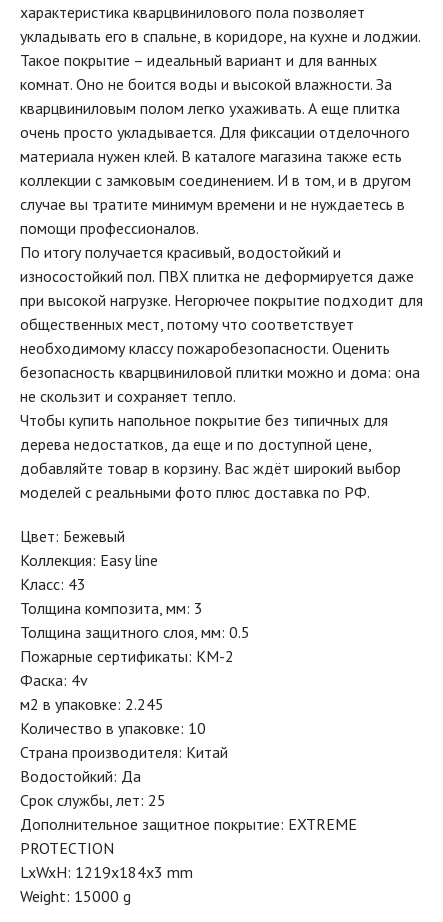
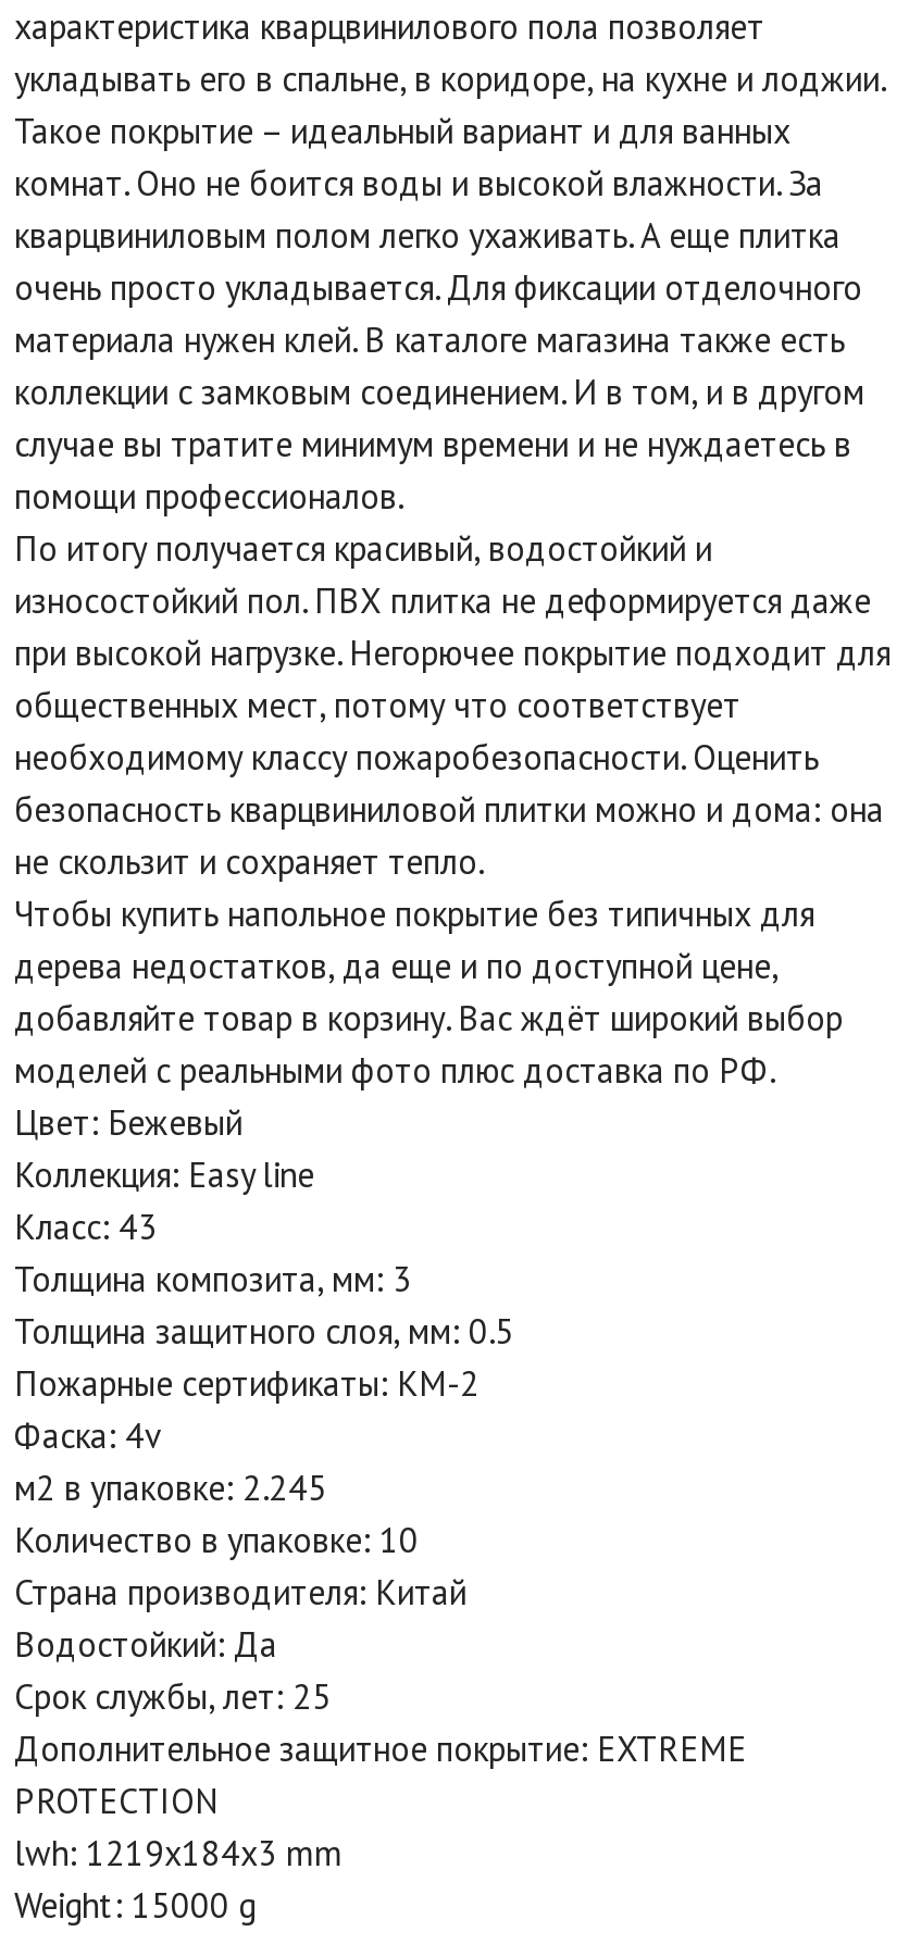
- LxWxH: 1219x184x3 mm
+ lwh: 1219x184x3 mm
